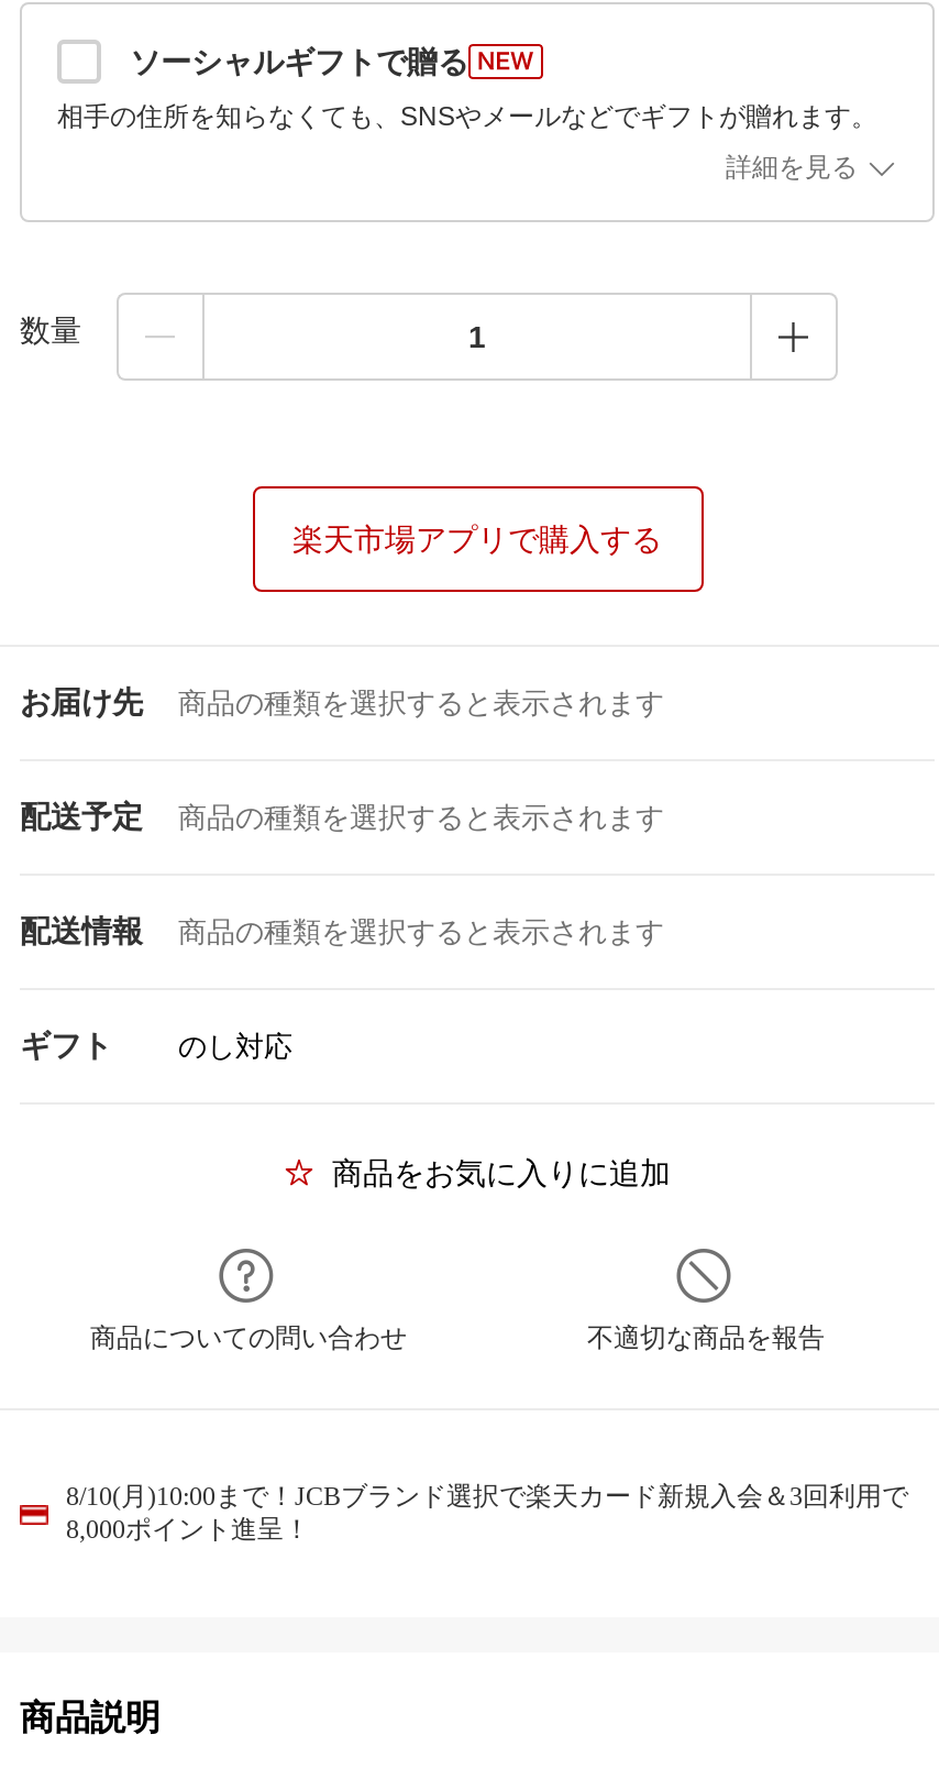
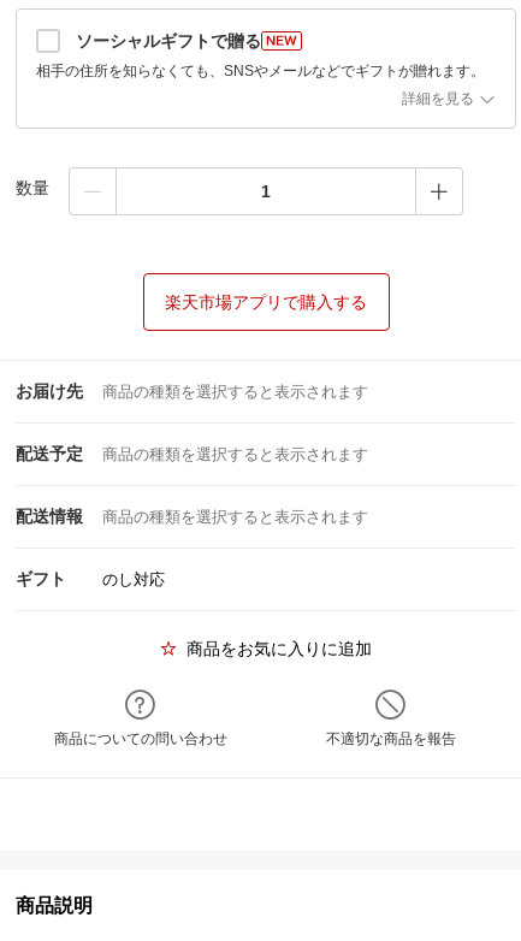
- 8/10(月)10:00まで！JCBブランド選択で楽天カード新規入会＆3回利用で
- 8,000ポイント進呈！
